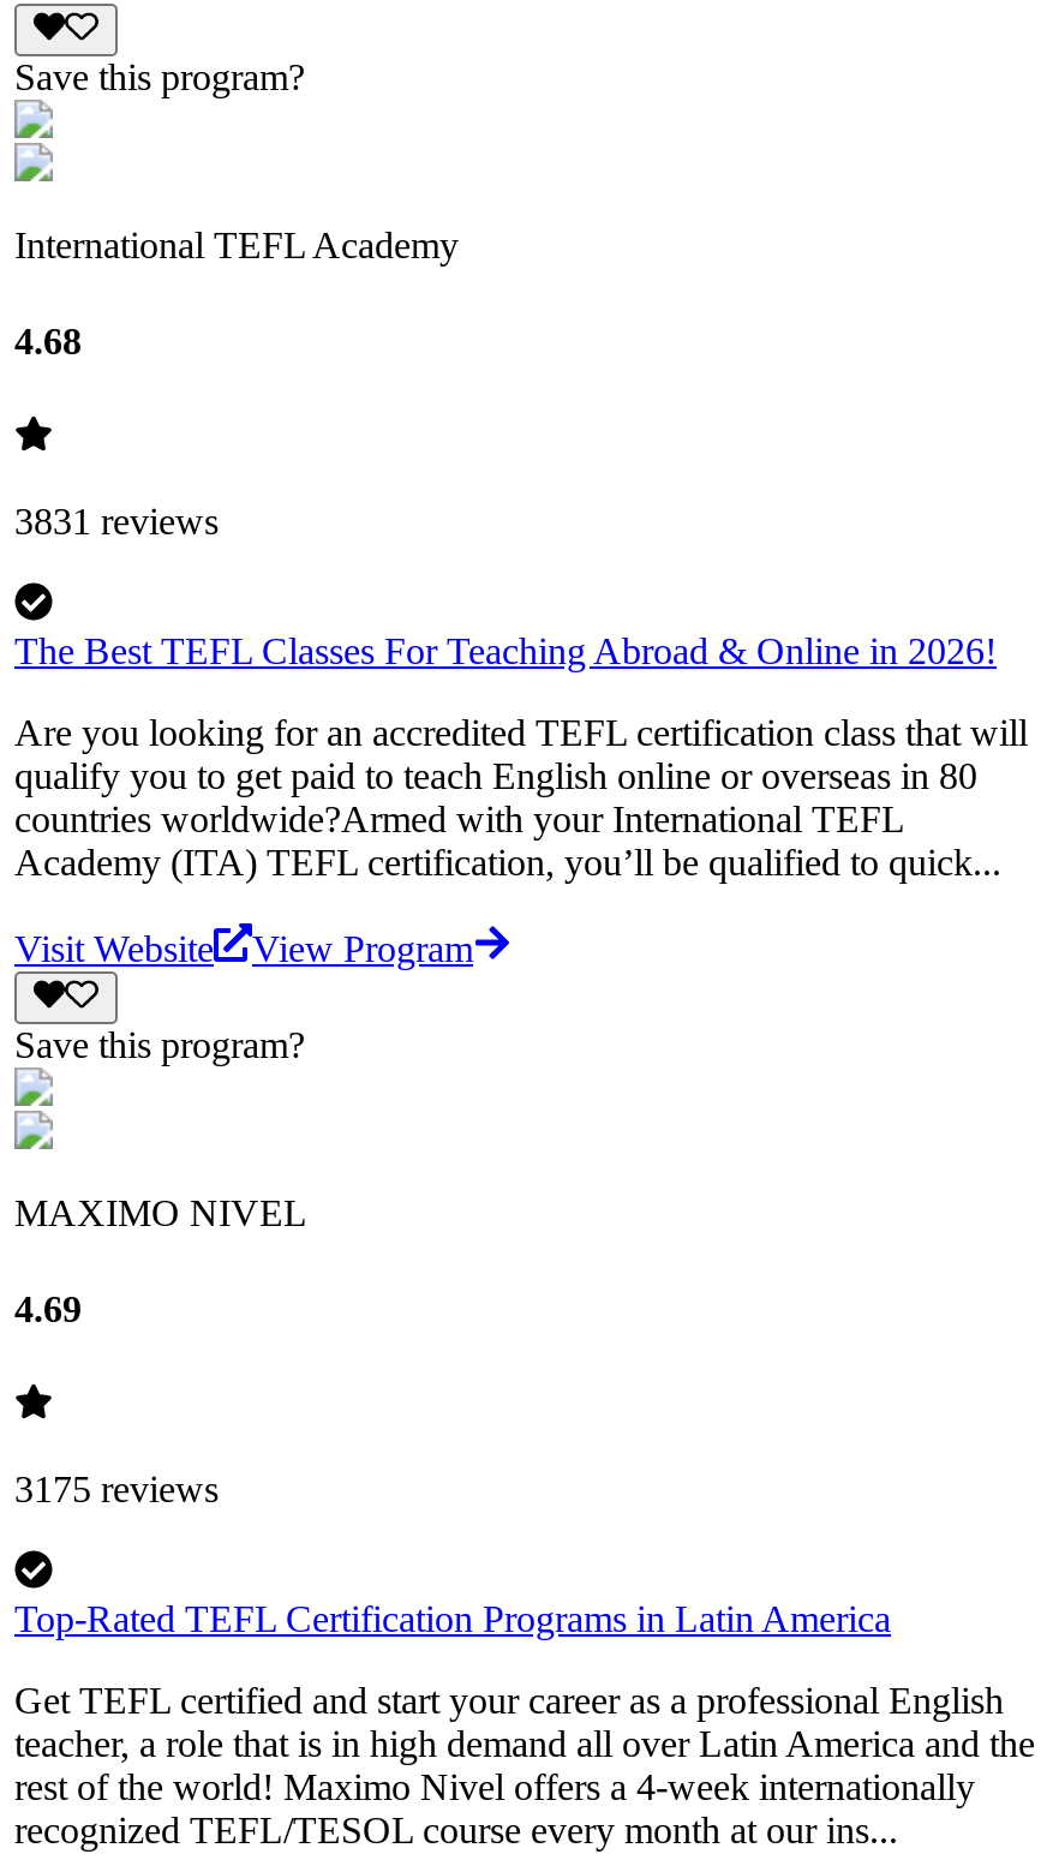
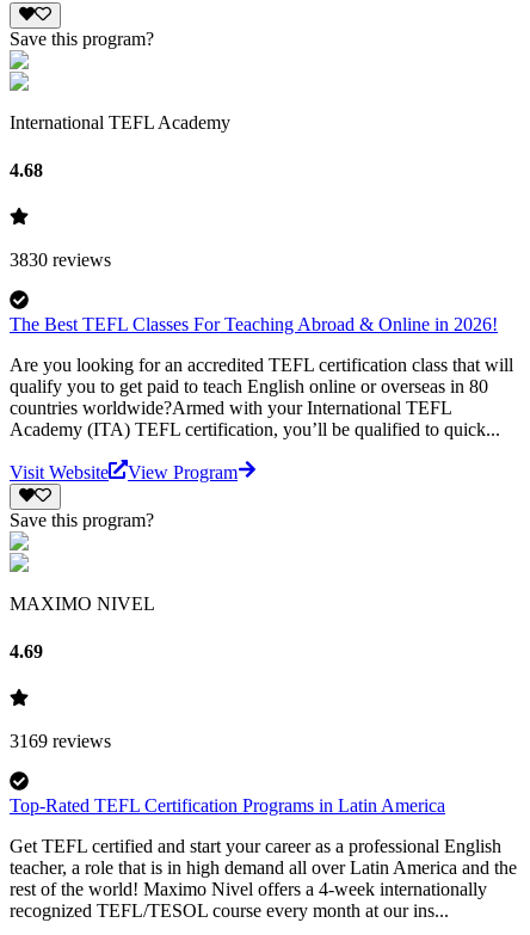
- 3831 reviews
+ 3830 reviews

- 3175 reviews
+ 3169 reviews
